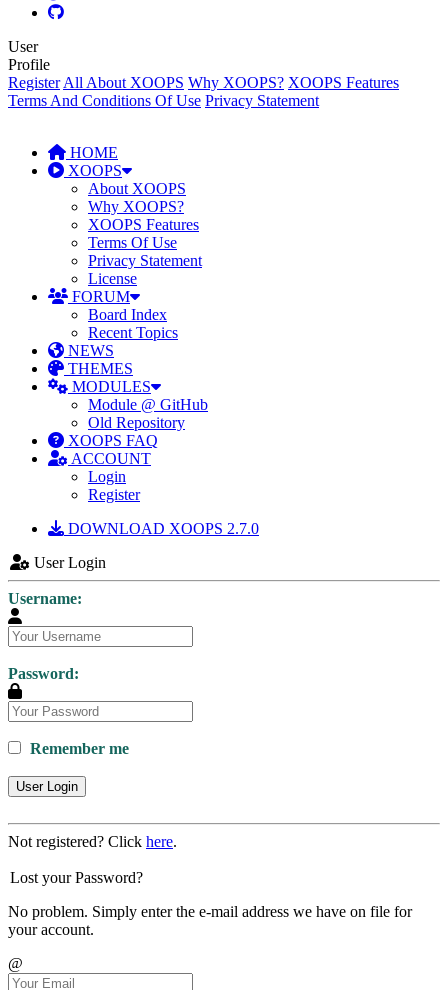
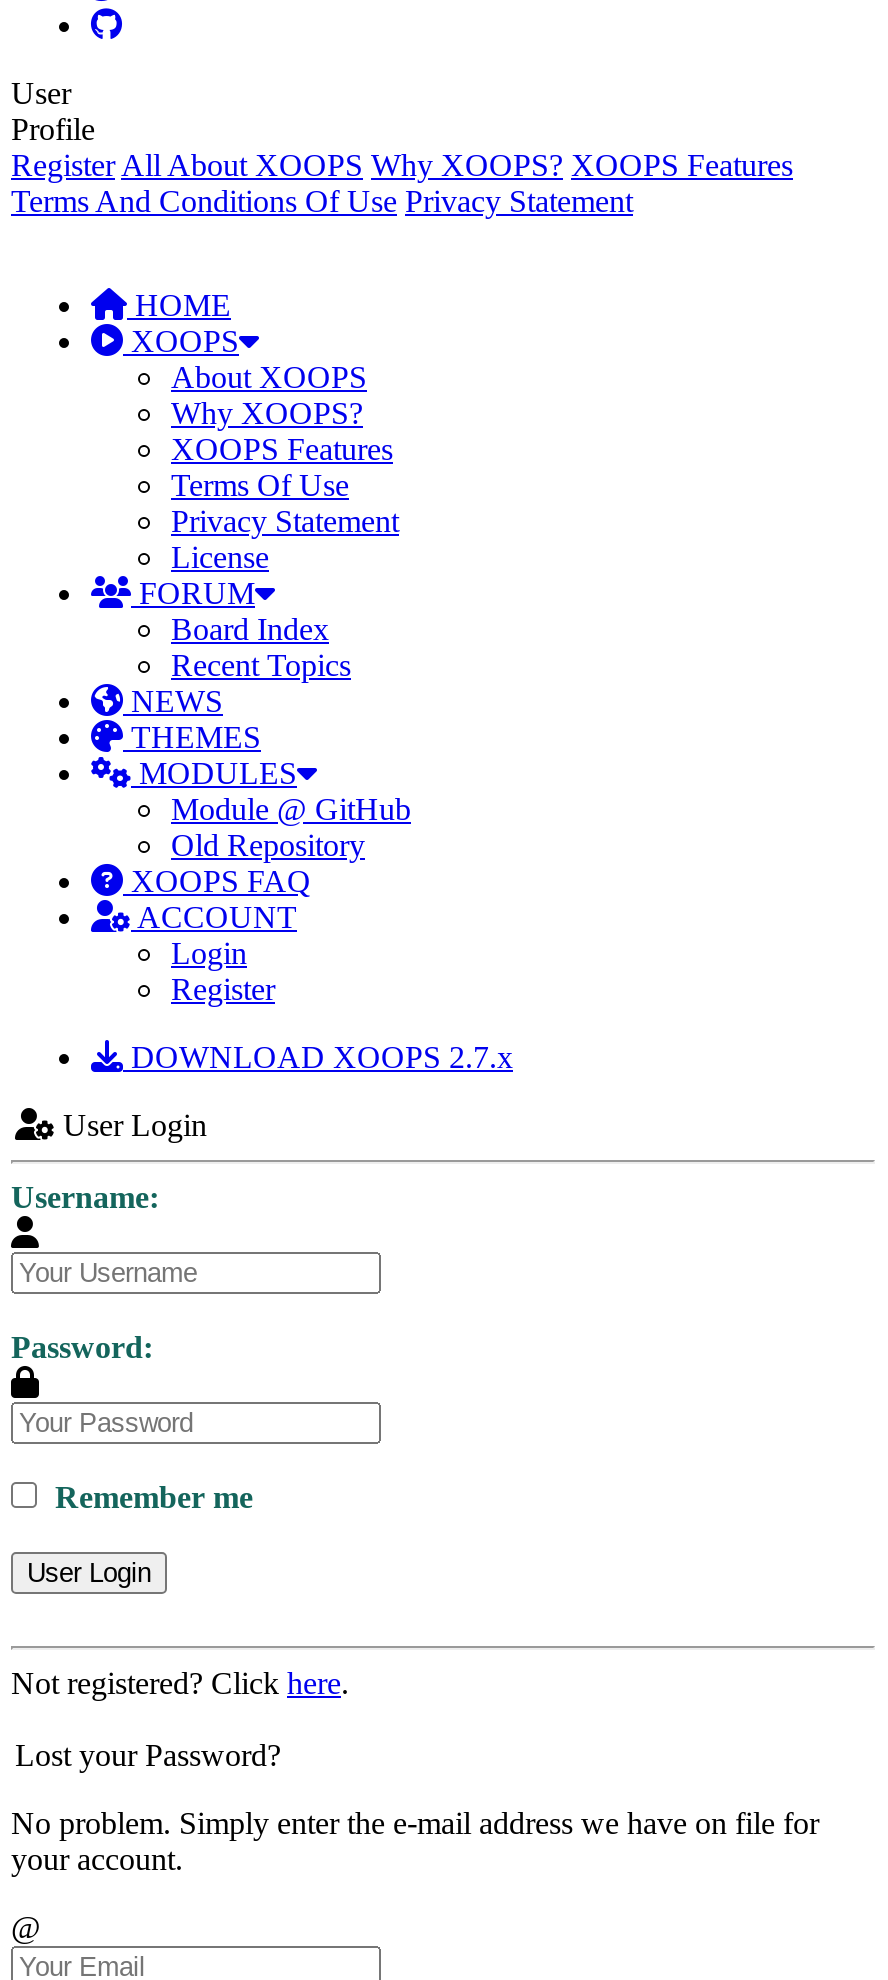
- DOWNLOAD XOOPS 2.7.0
+ DOWNLOAD XOOPS 2.7.x
